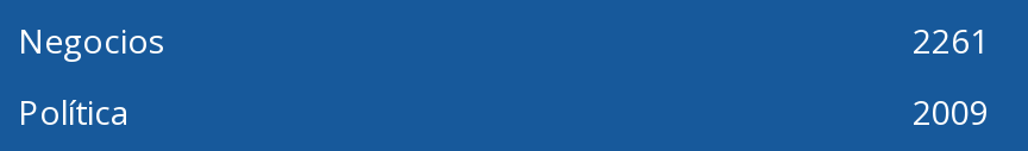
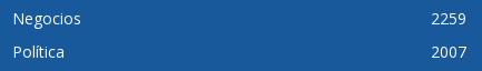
- 2261
+ 2259

- 2009
+ 2007
